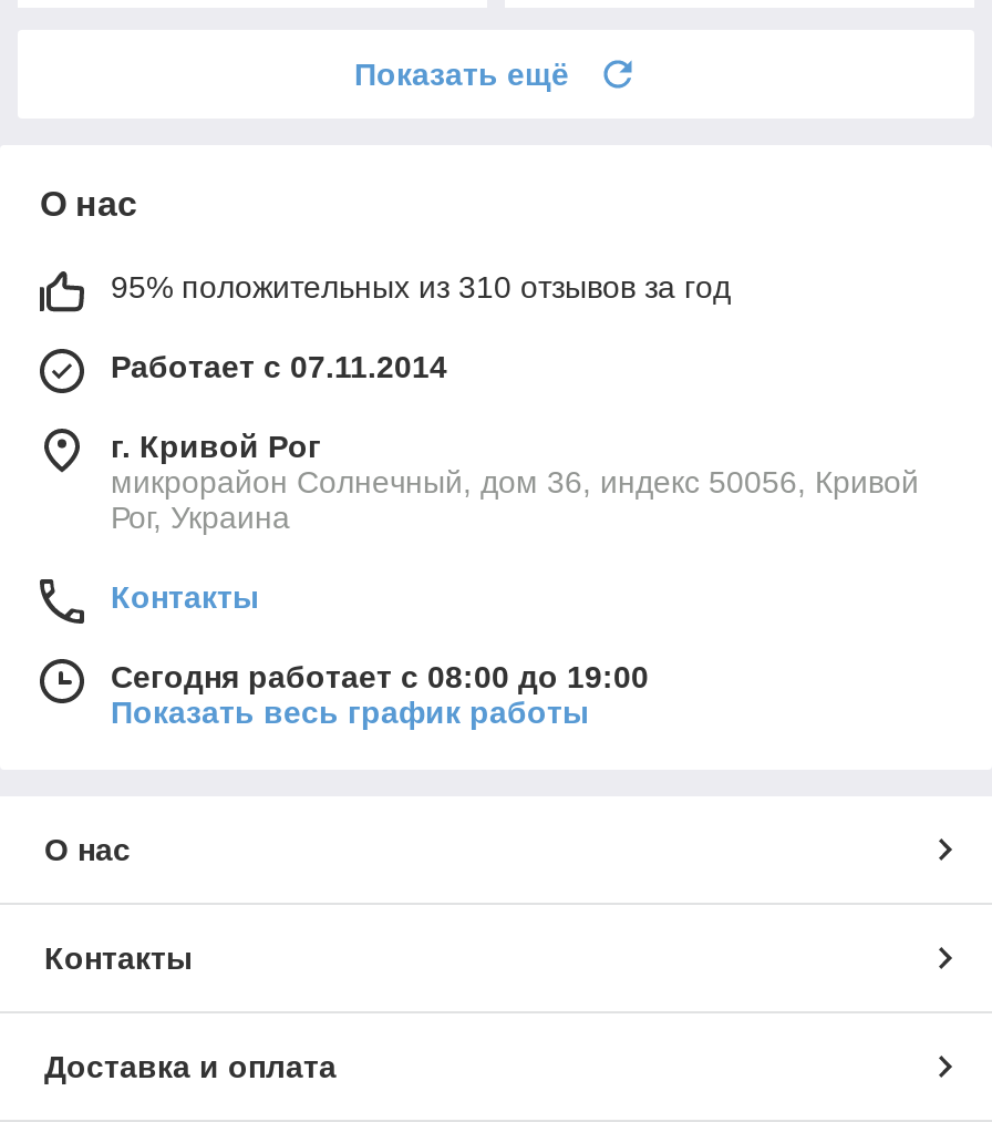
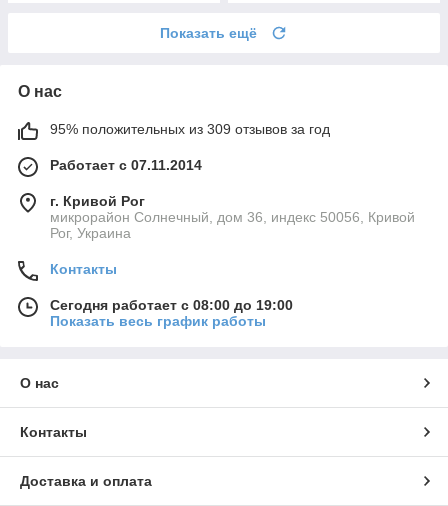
- 95% положительных из 310 отзывов за год
+ 95% положительных из 309 отзывов за год
